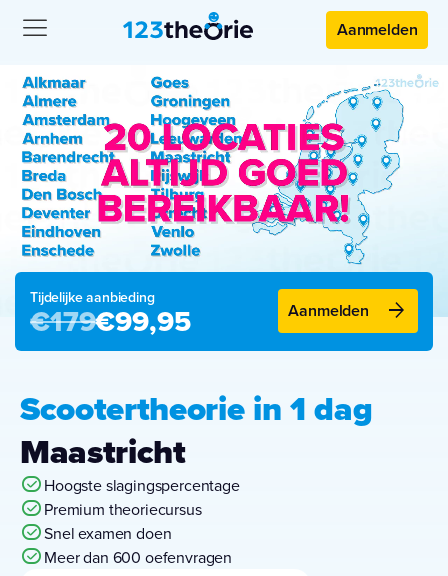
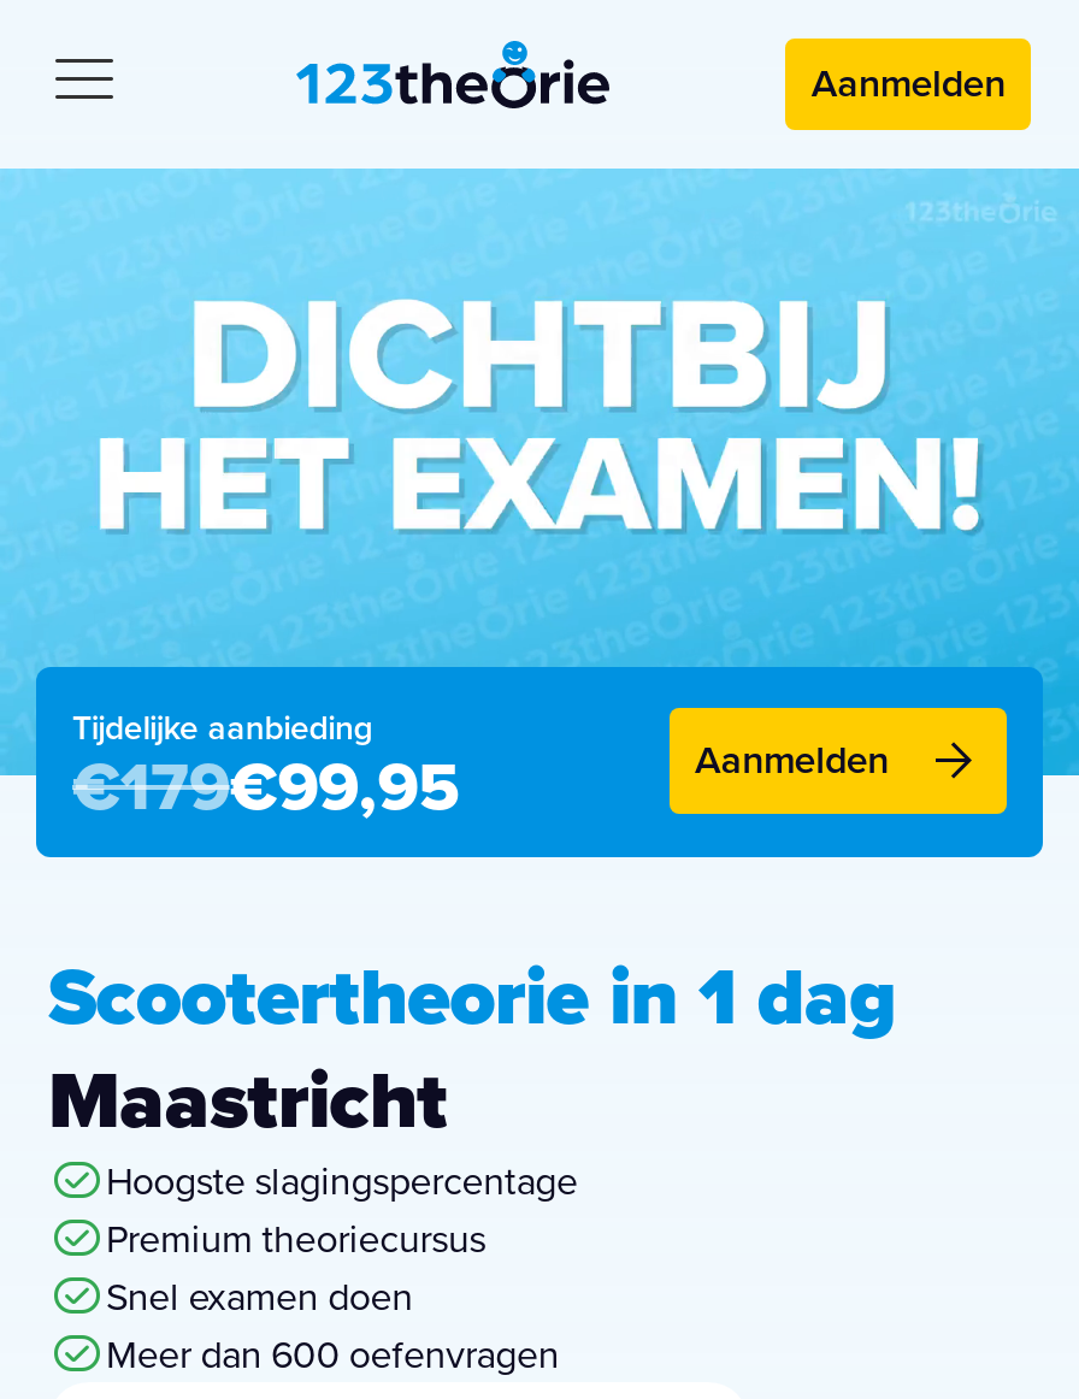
- [image]
+ [image]
